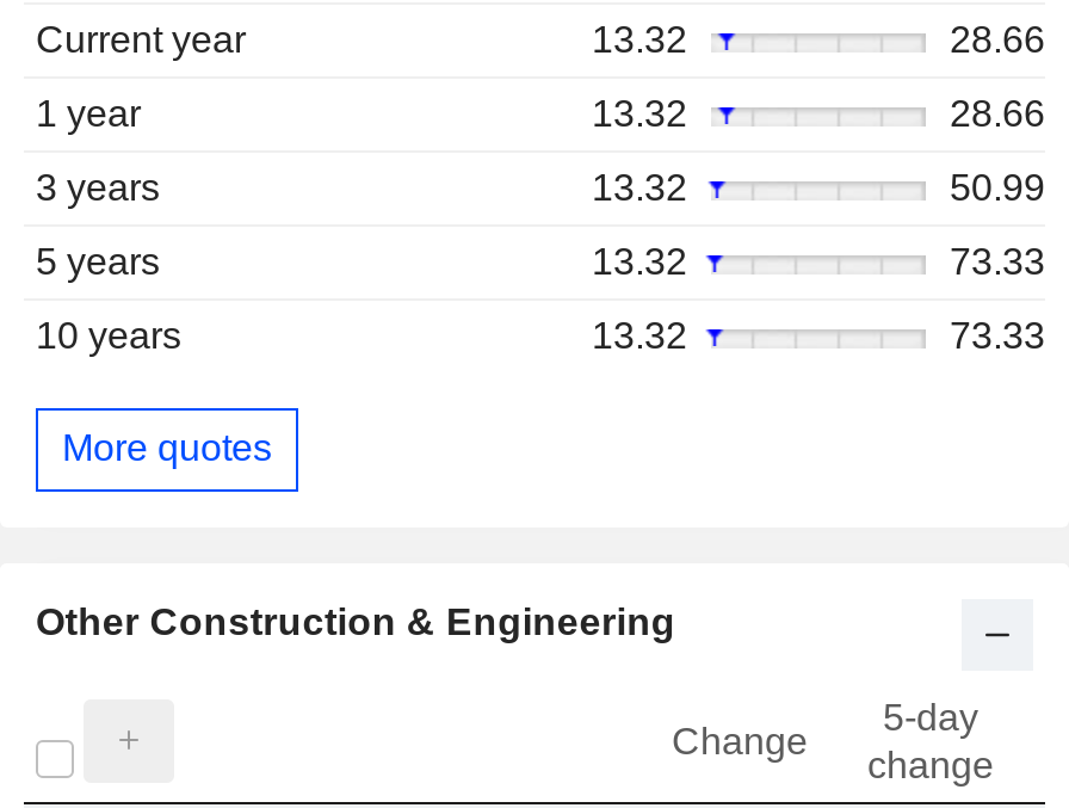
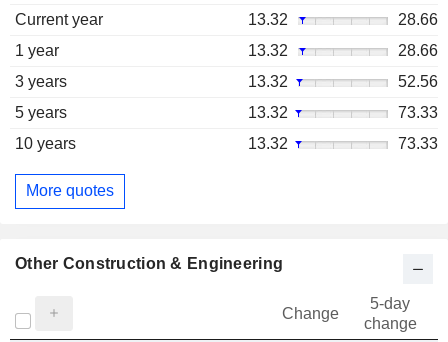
- 50.99
+ 52.56
